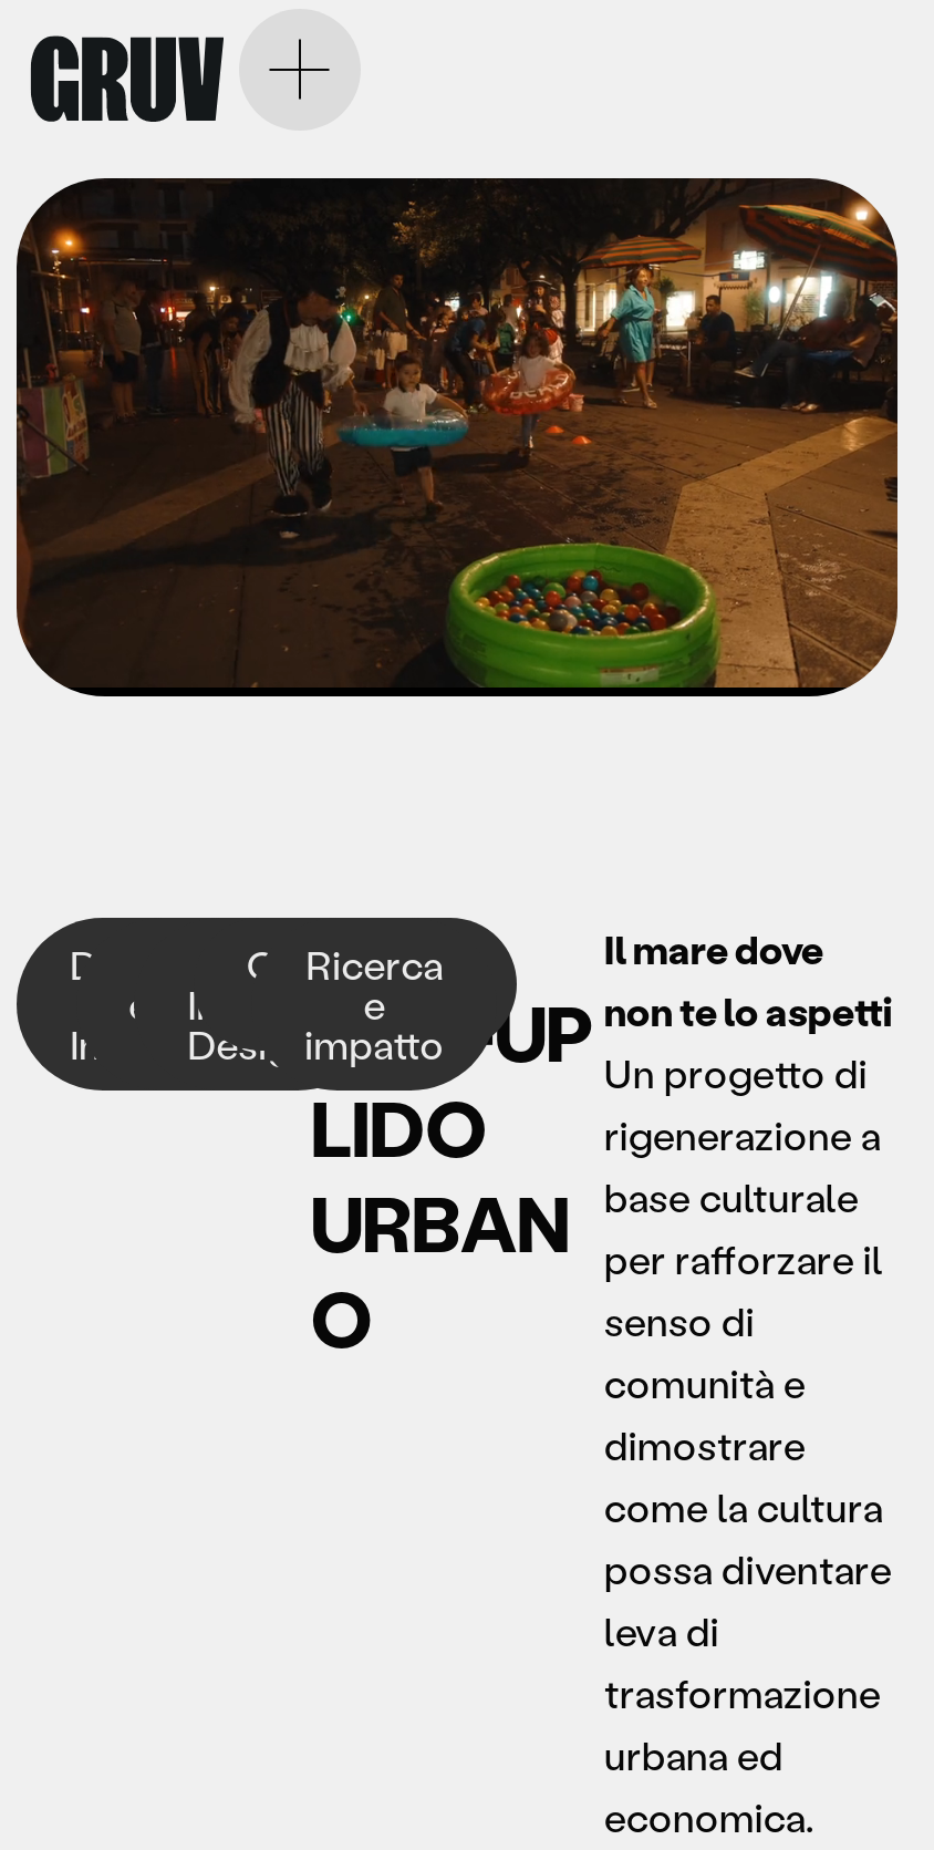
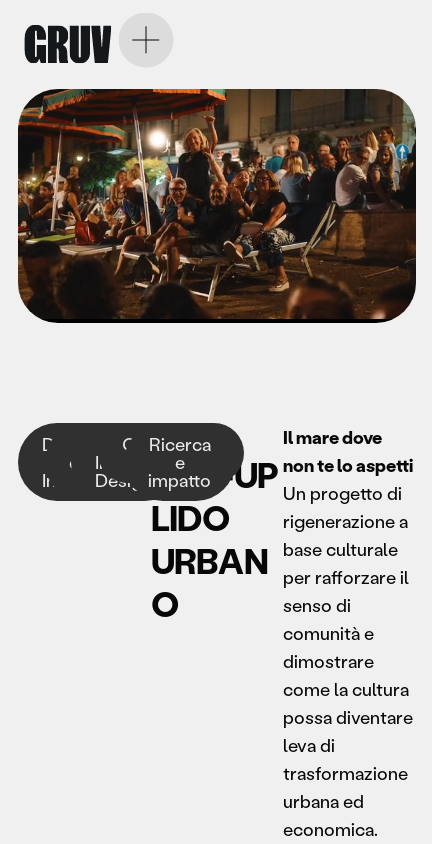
- [image]
+ [image]
